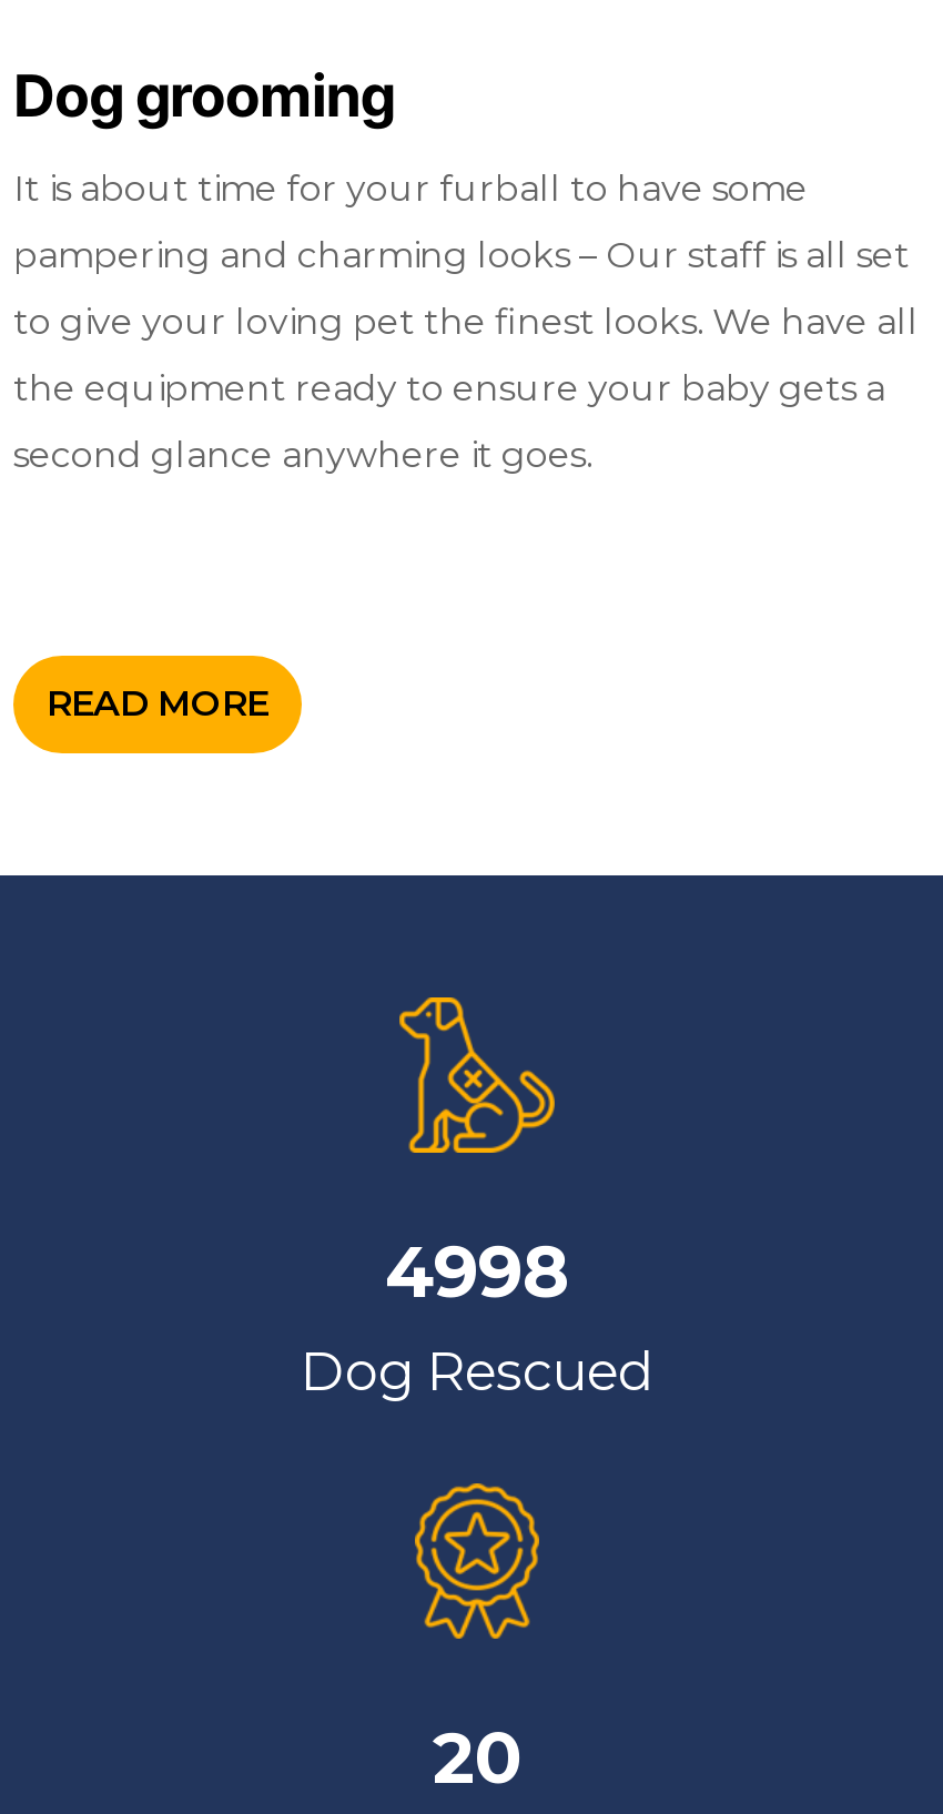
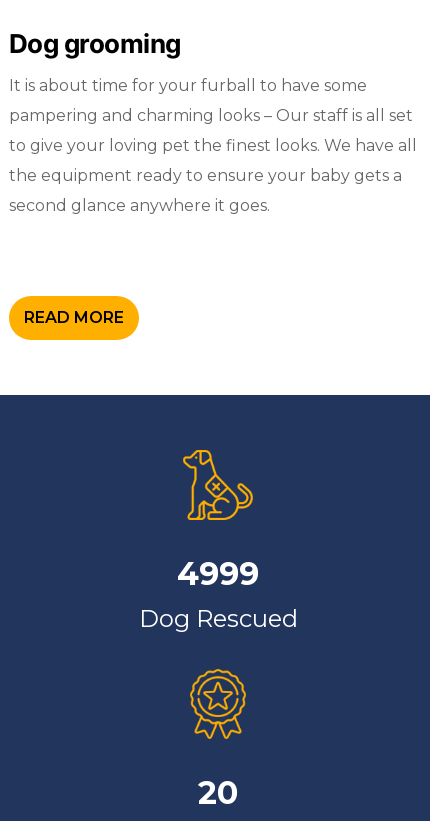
- 4998
+ 4999
